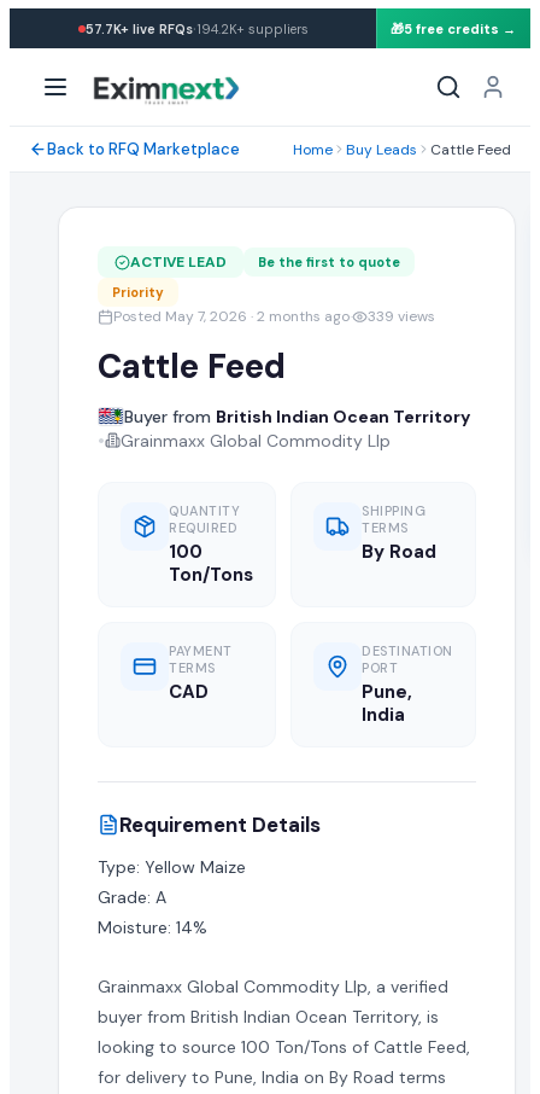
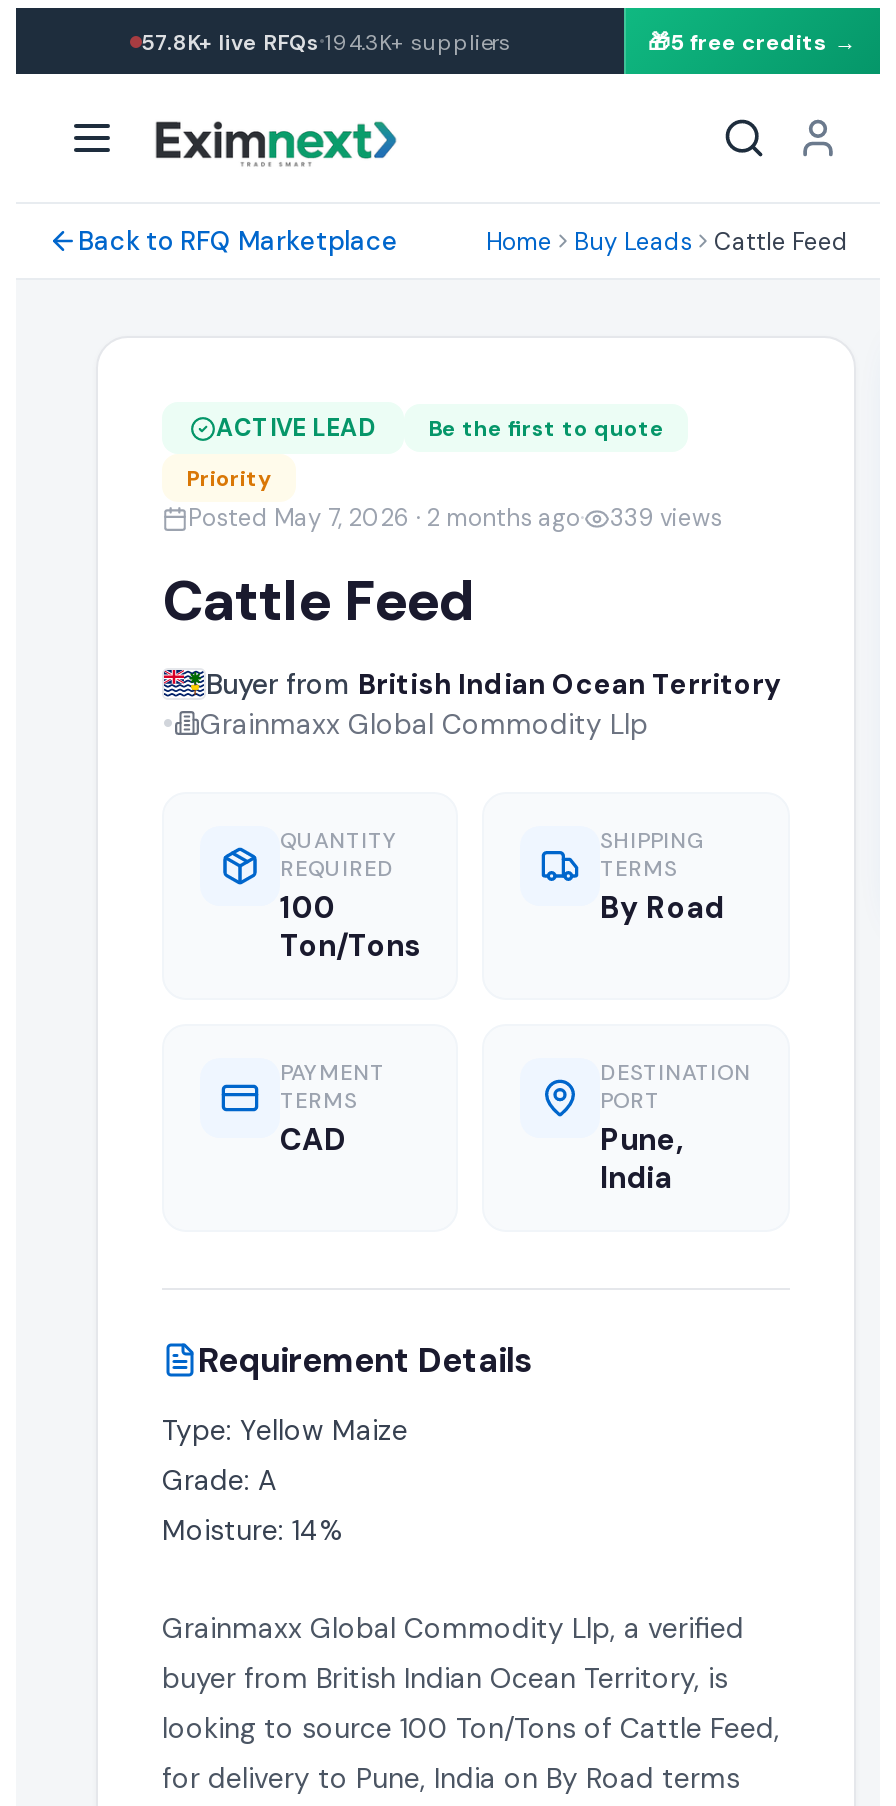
- 57.7K+ live RFQs·194.2K+ suppliers
+ 57.8K+ live RFQs·194.3K+ suppliers
